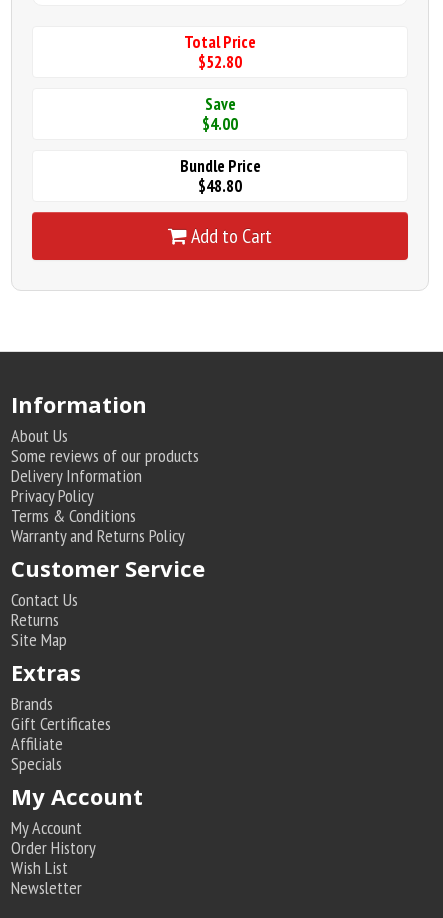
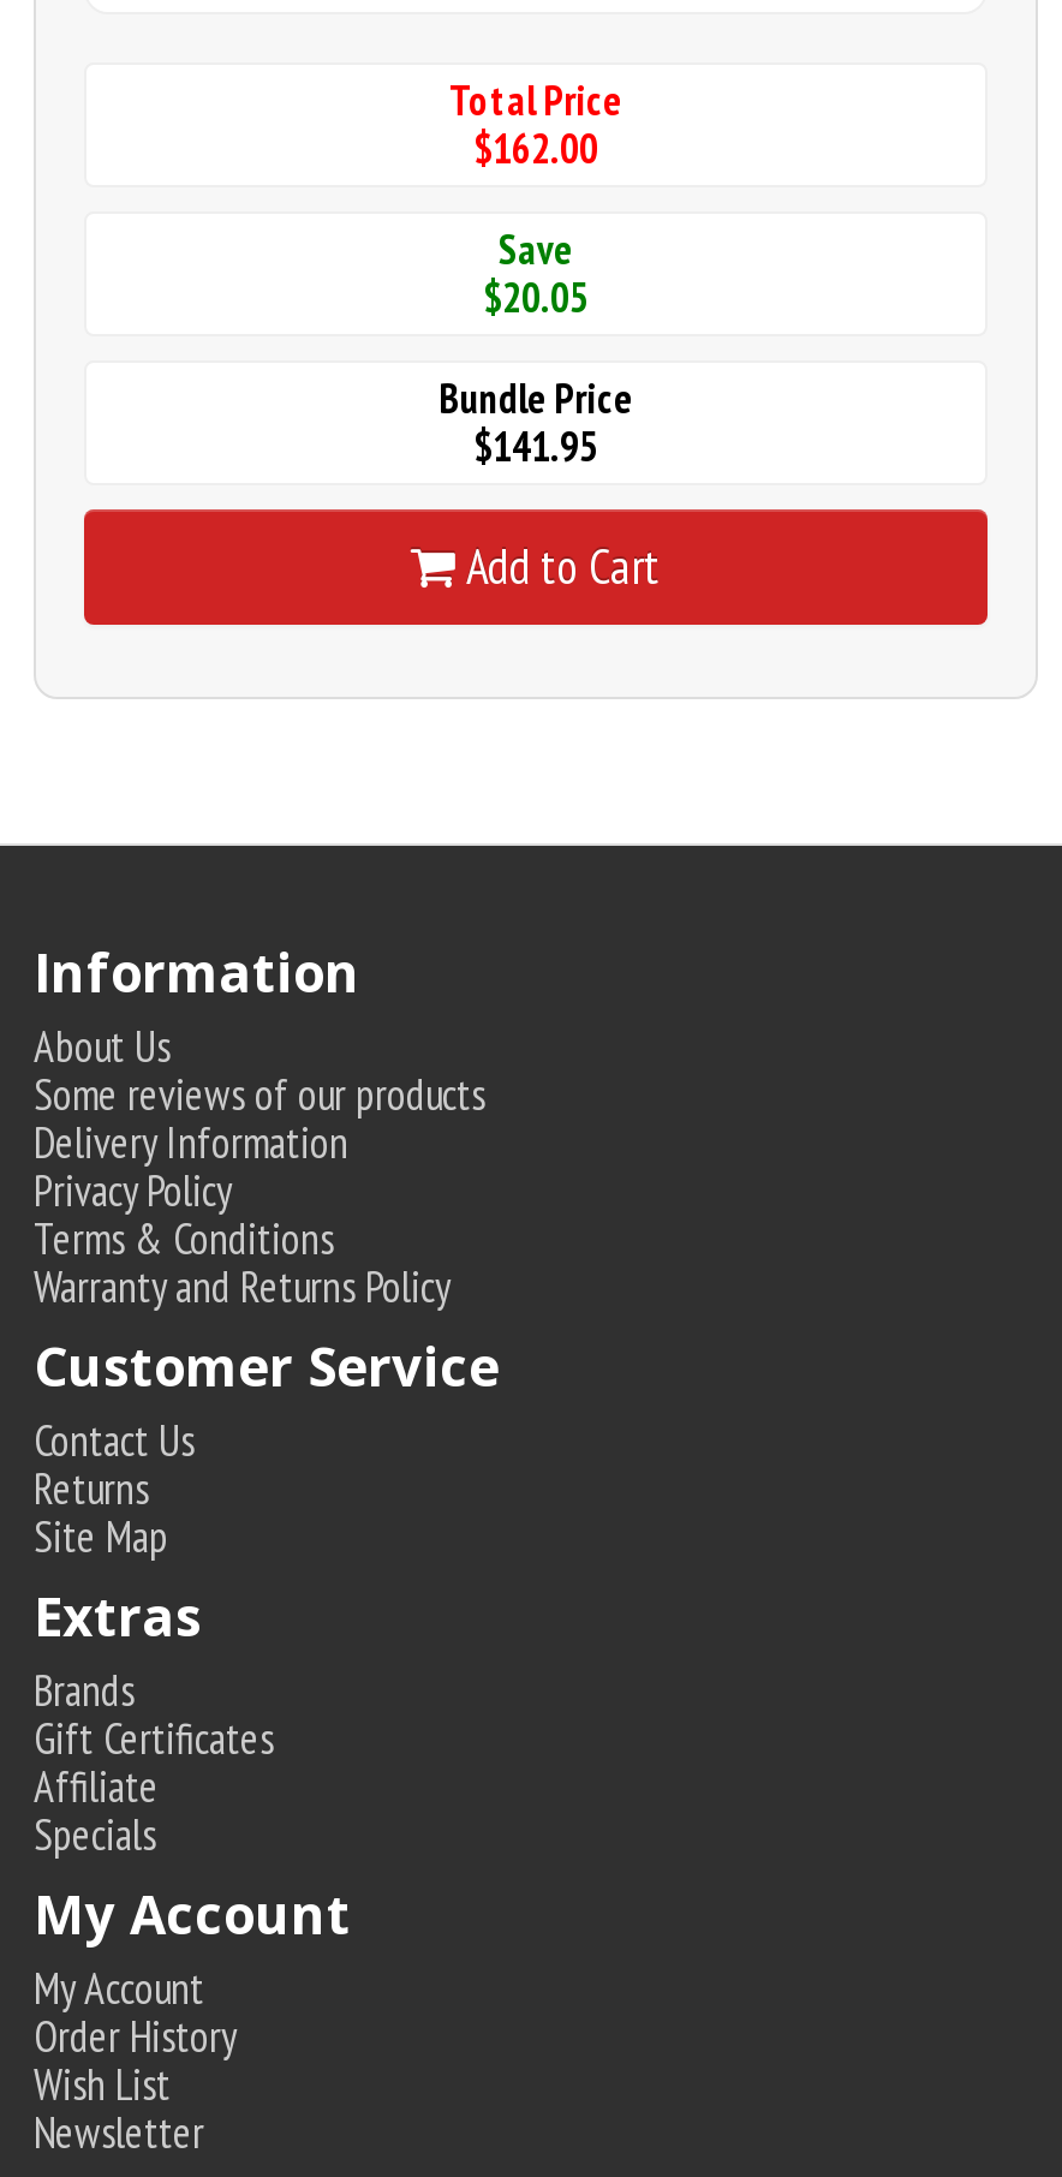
- $52.80
+ $162.00

- $4.00
+ $20.05

- $48.80
+ $141.95
